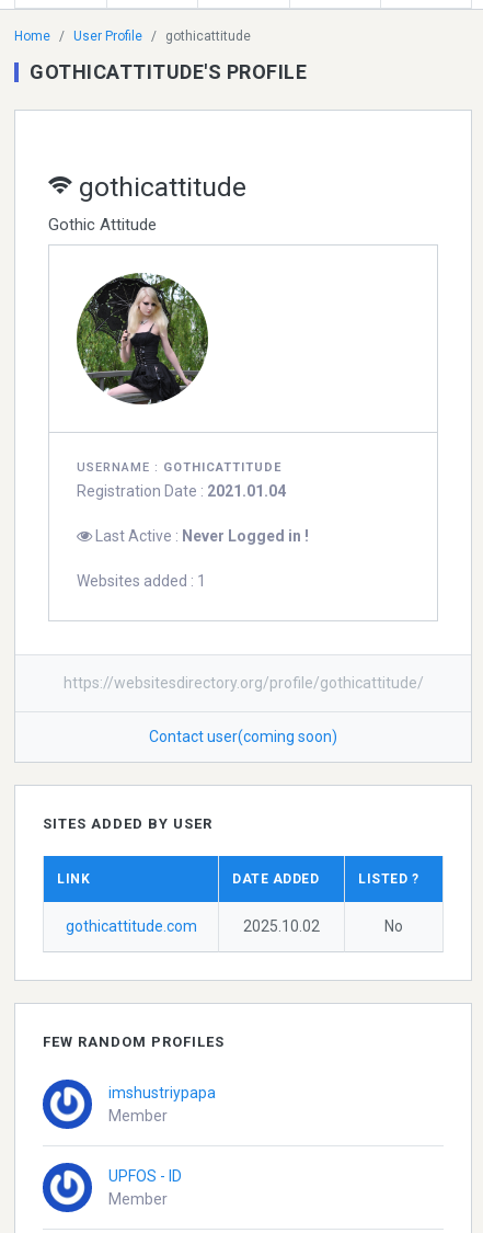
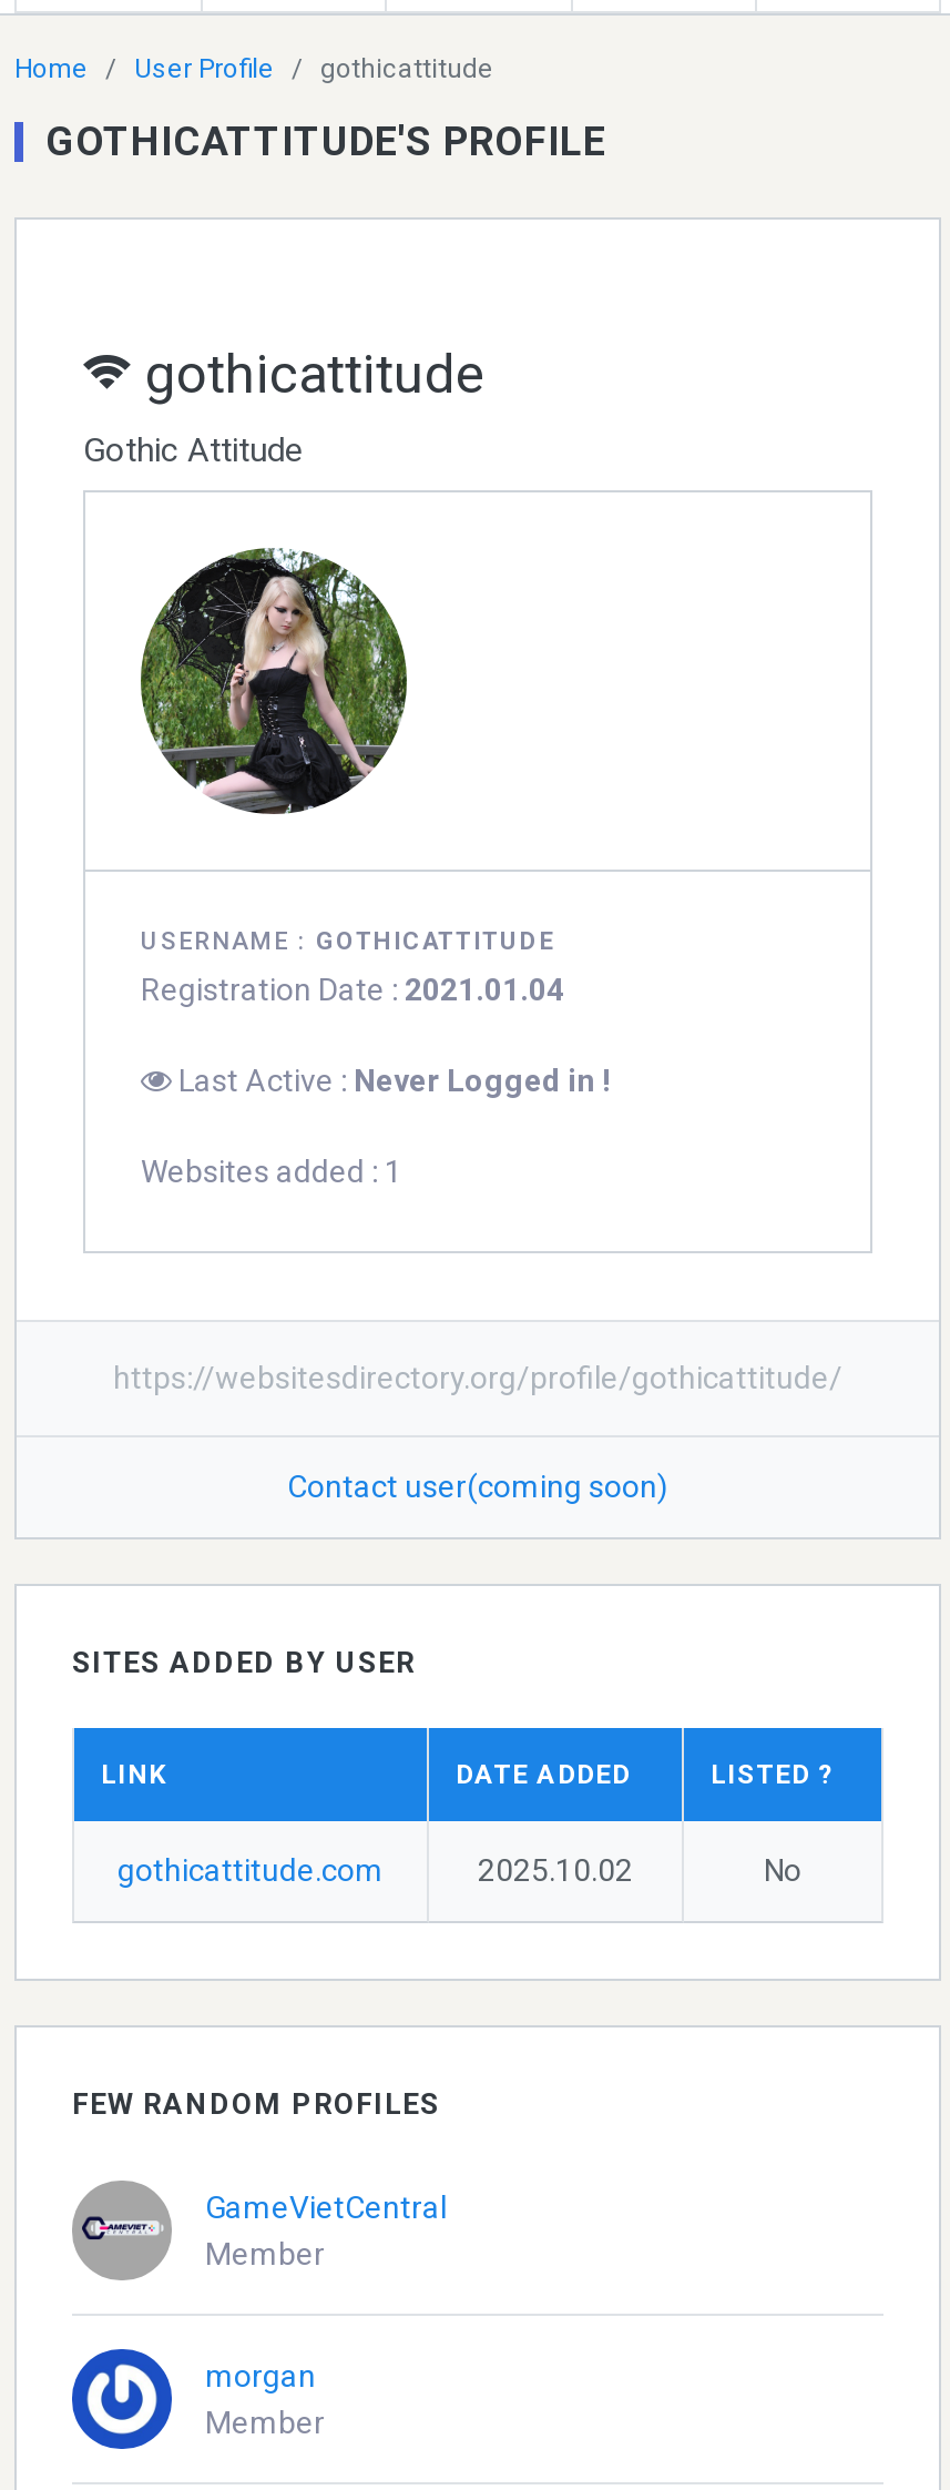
- [image]
- imshustriypapa
+ [image]
+ GameVietCentral

- UPFOS - ID
+ morgan
